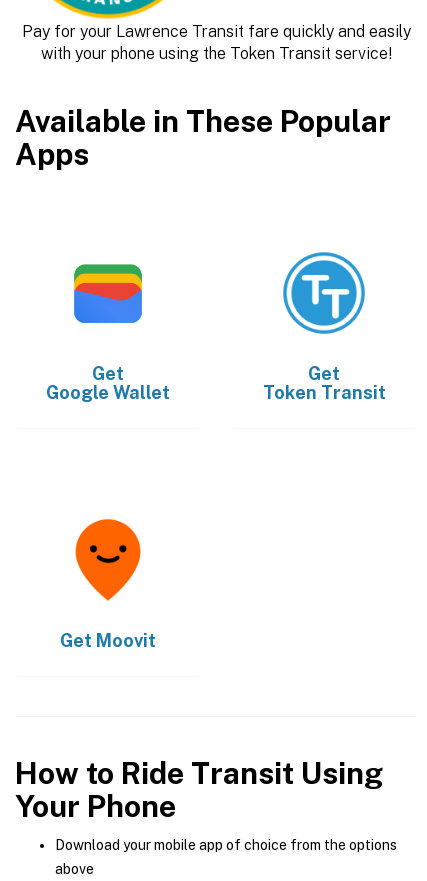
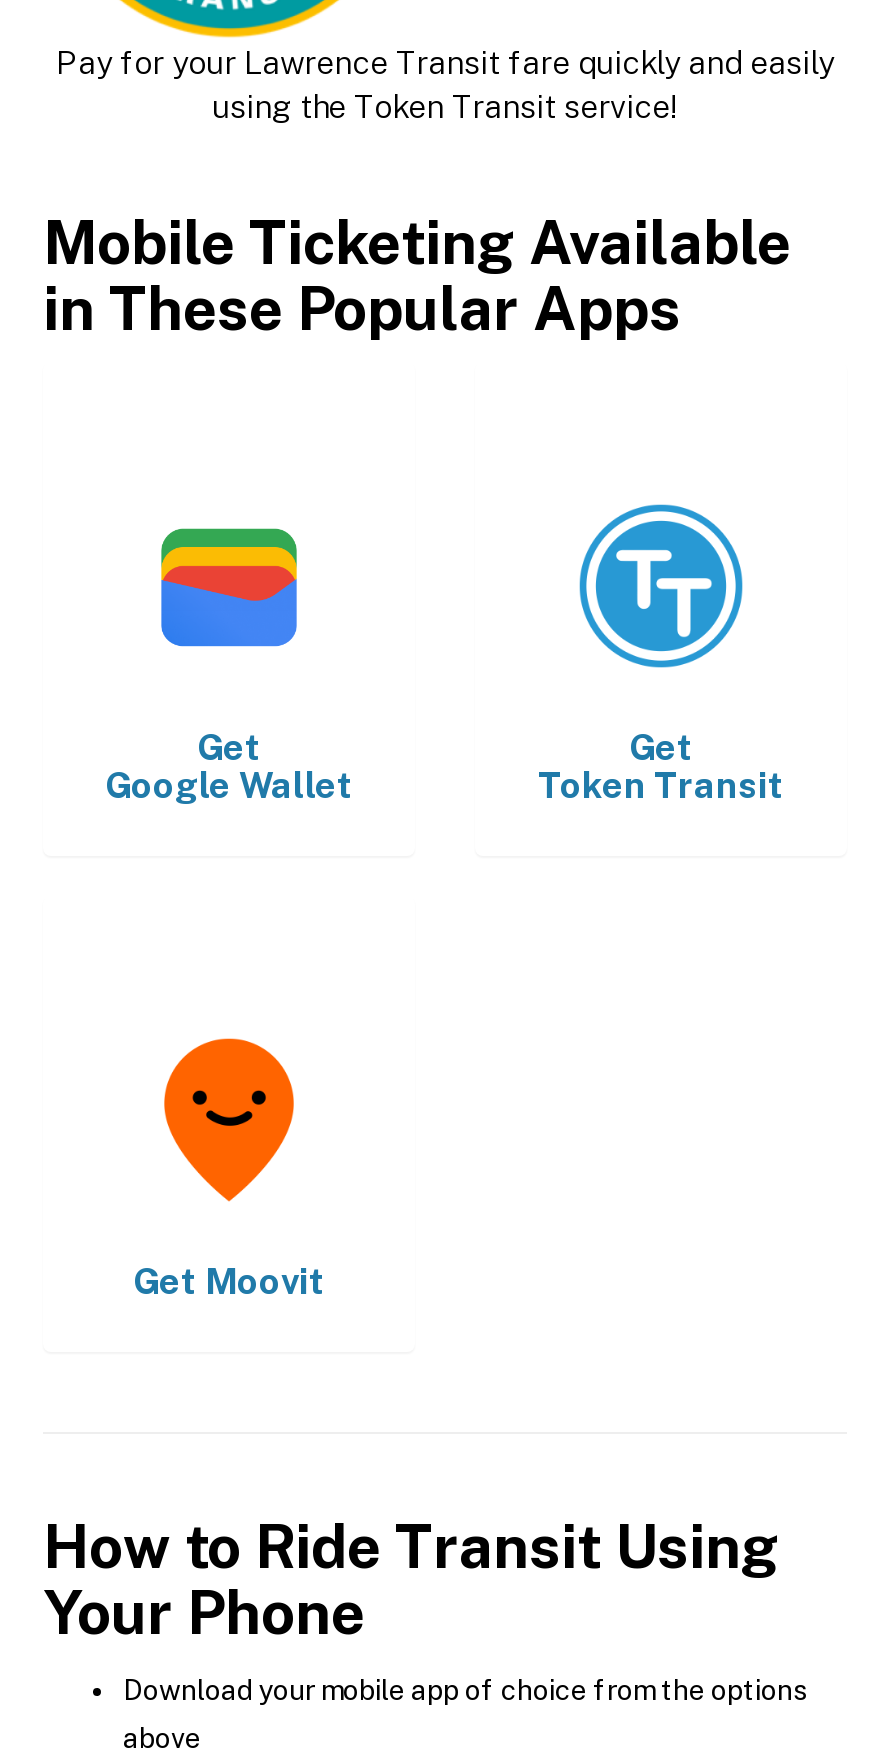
- with your phone using the Token Transit service!
+ using the Token Transit service!

- Available in These Popular
- Apps
+ Mobile Ticketing Available
+ in These Popular Apps
